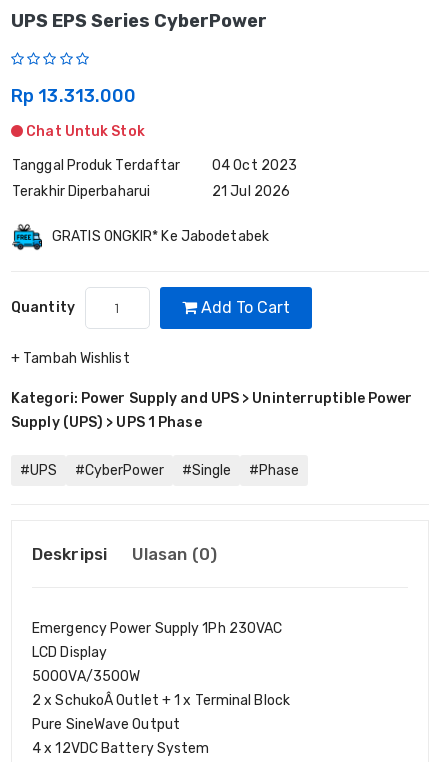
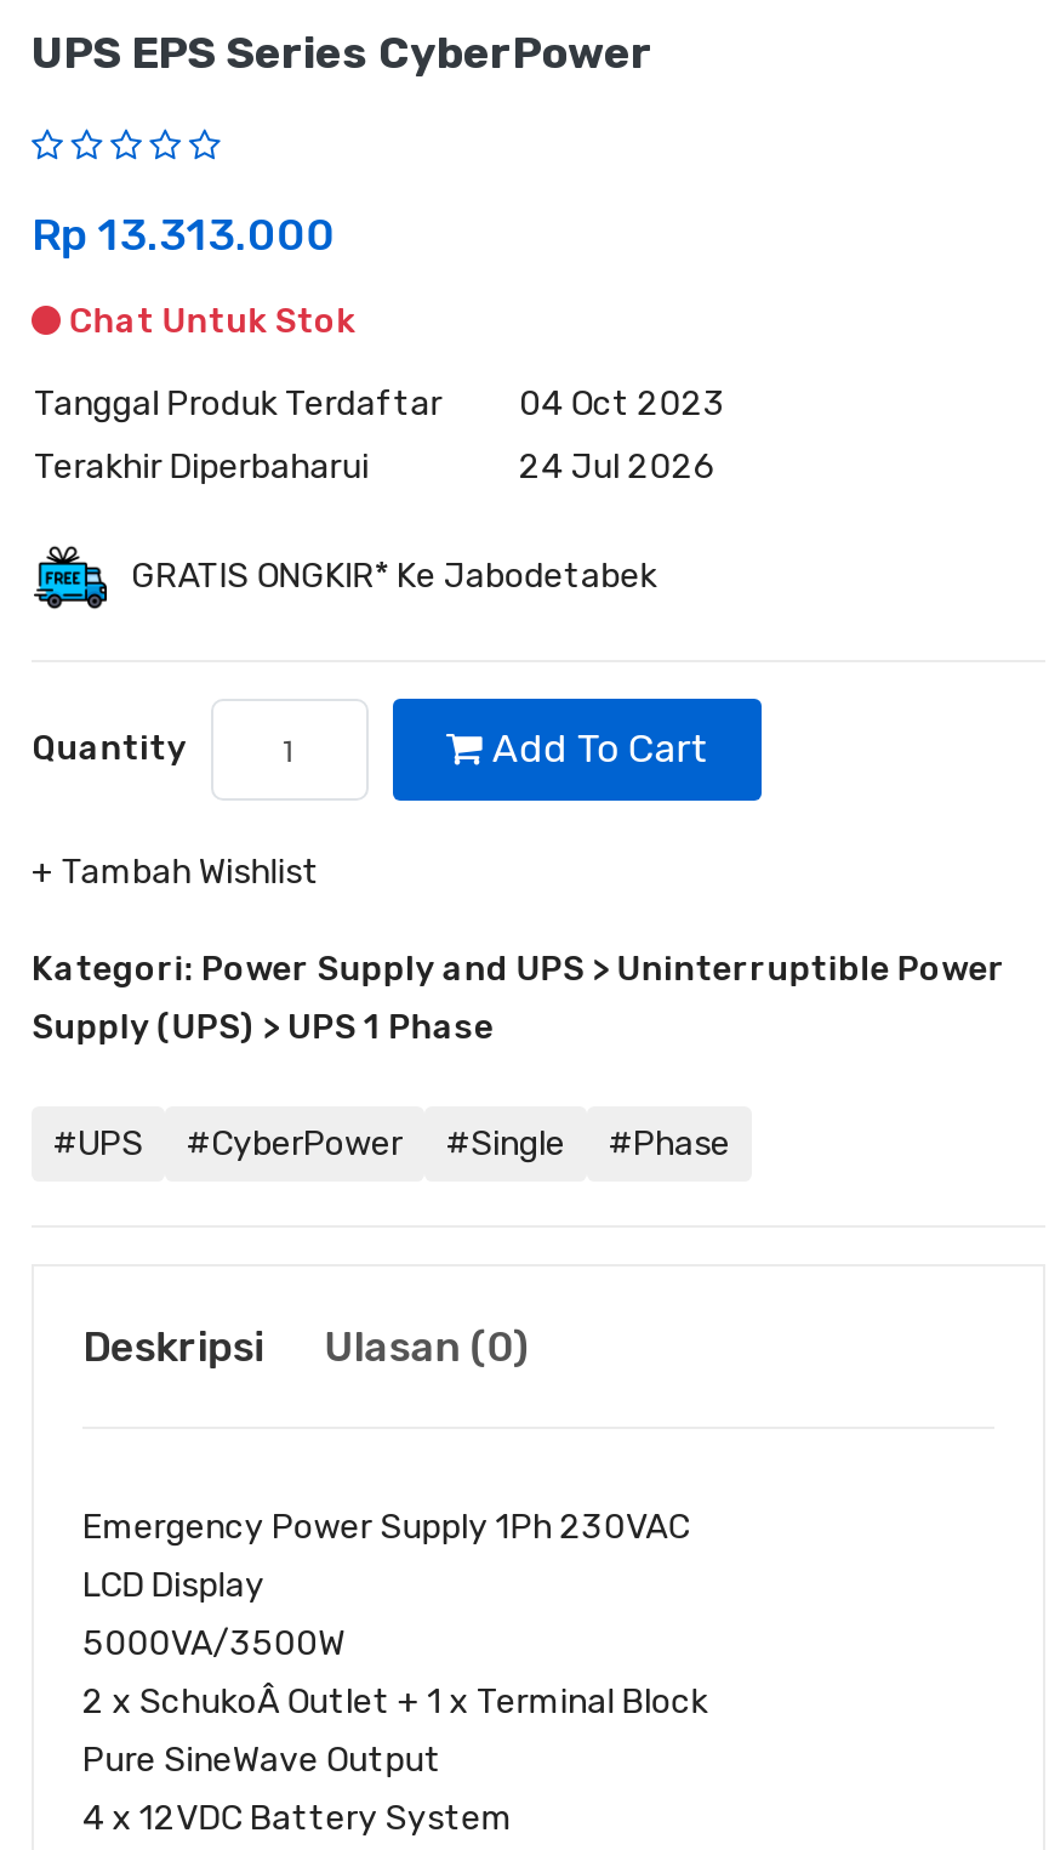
- 21 Jul 2026
+ 24 Jul 2026
